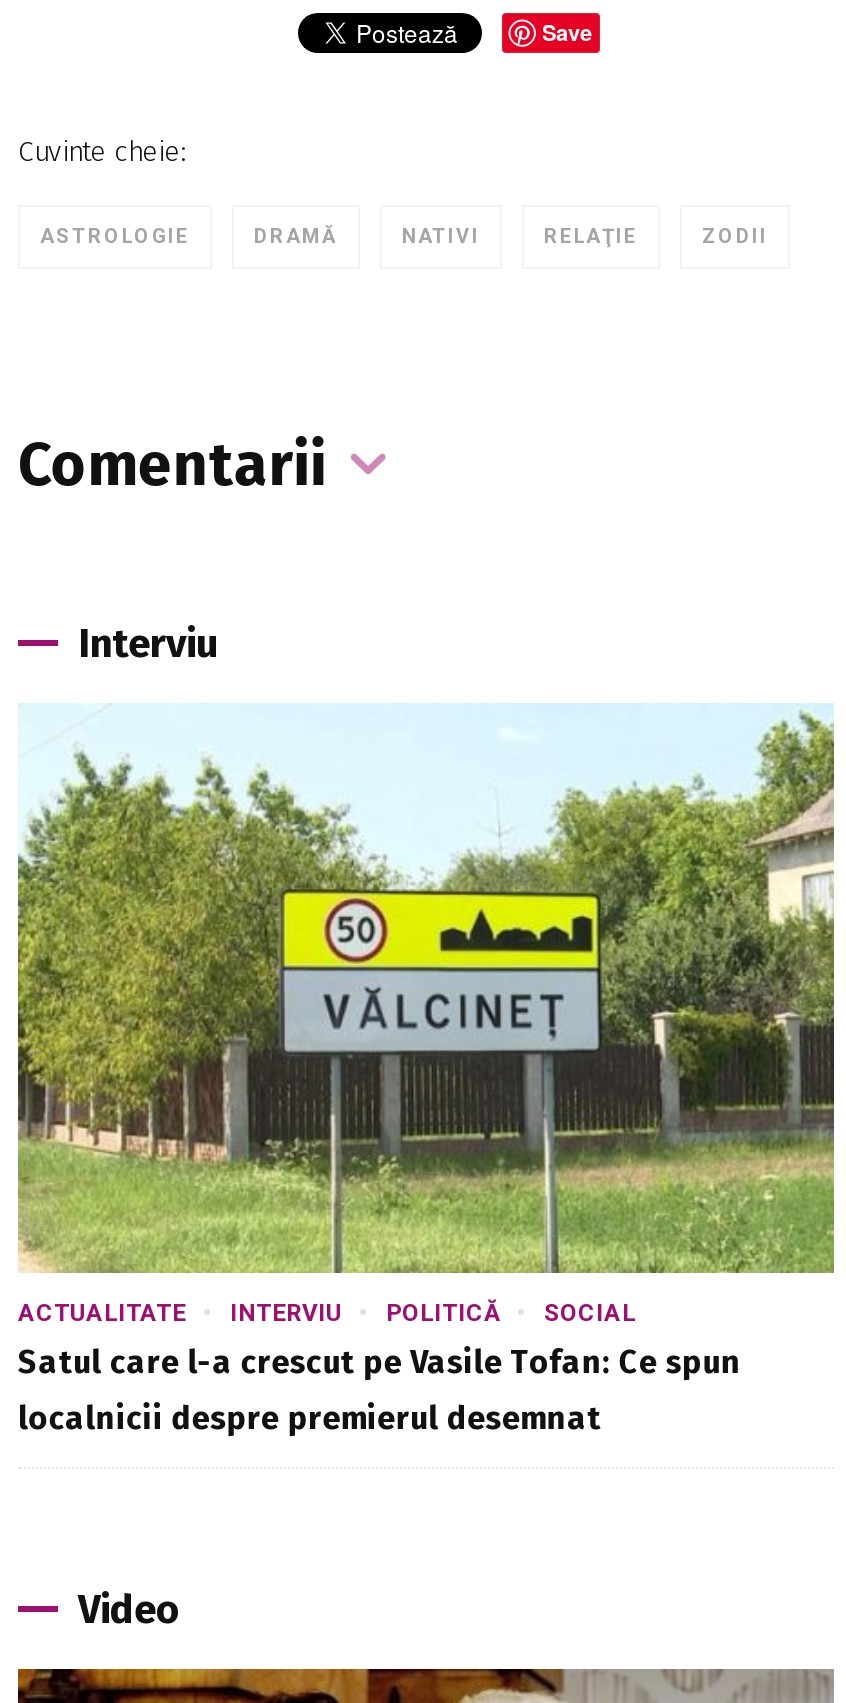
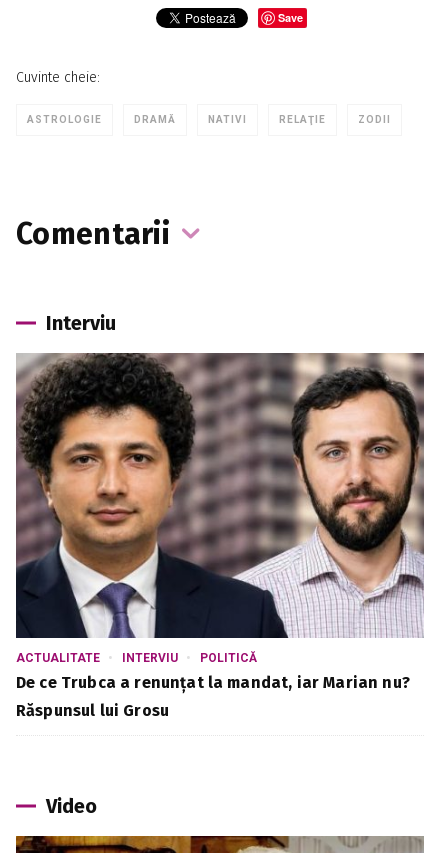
- [image]
- SOCIAL
- Satul care l-a crescut pe Vasile Tofan: Ce spun
+ [image]
+ De ce Trubca a renunțat la mandat, iar Marian nu?

- localnicii despre premierul desemnat
+ Răspunsul lui Grosu
